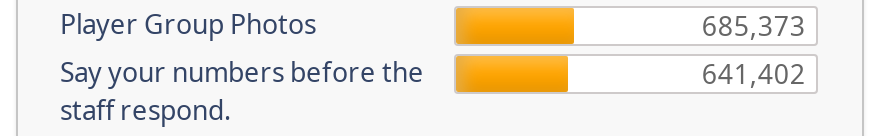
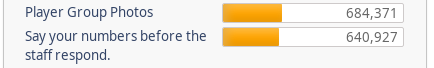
- 685,373
+ 684,371

- 641,402
+ 640,927
